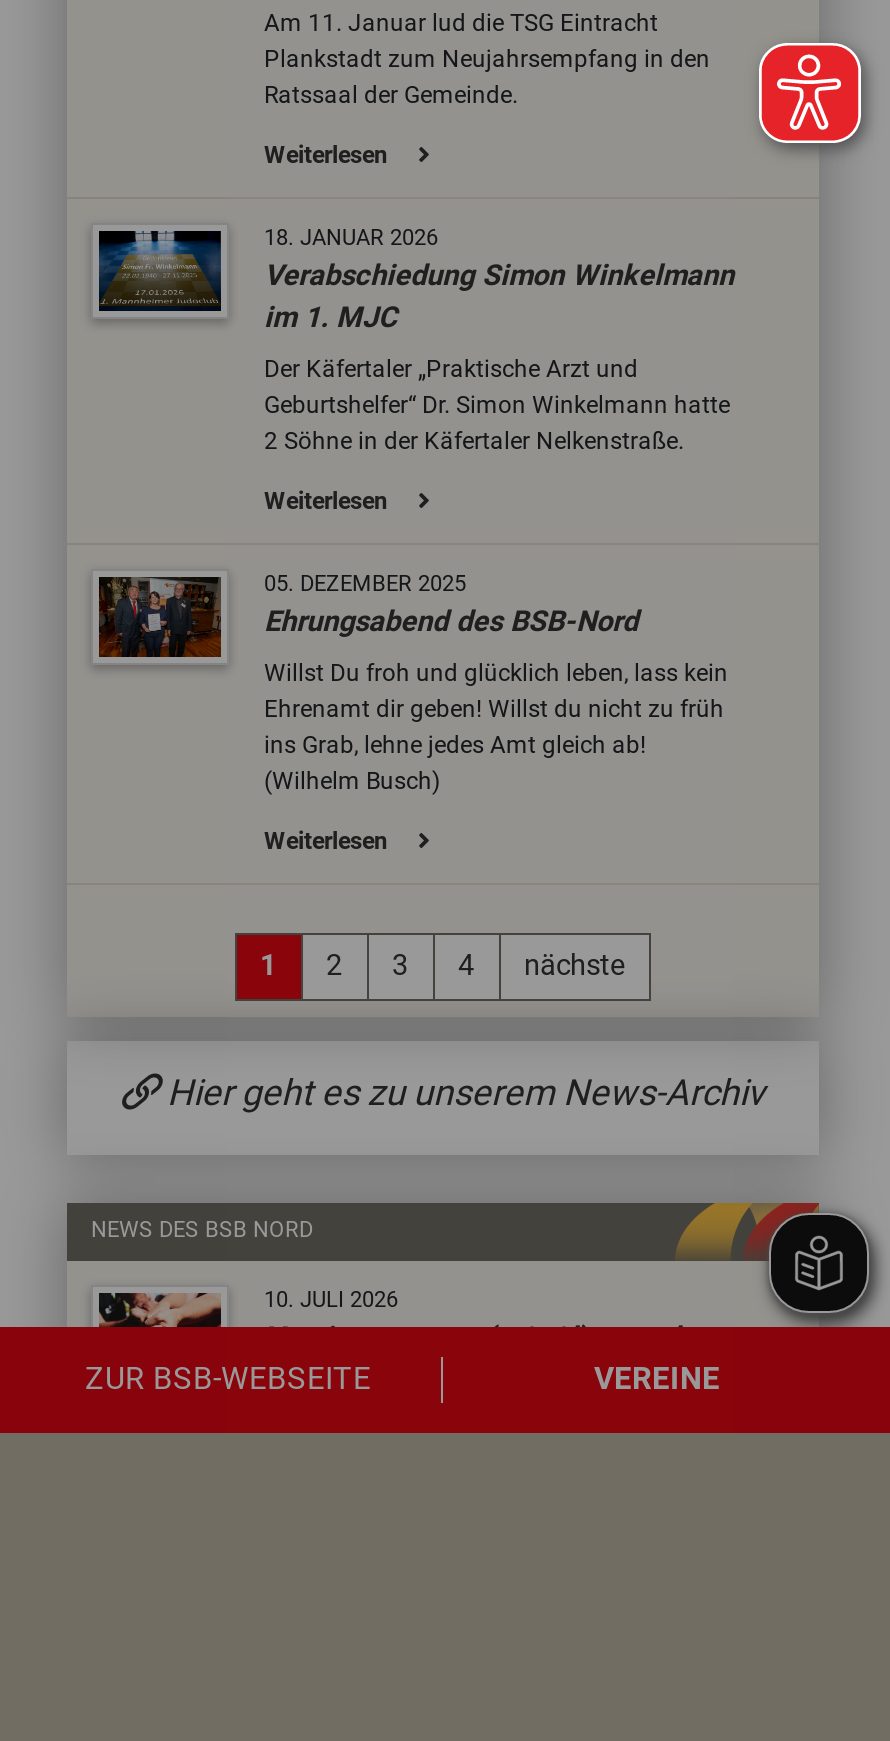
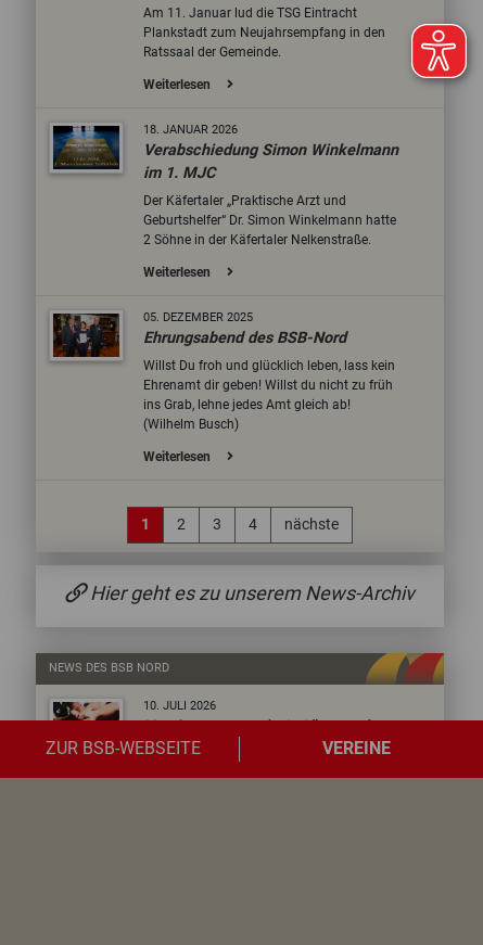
- [image]
+ [image]
